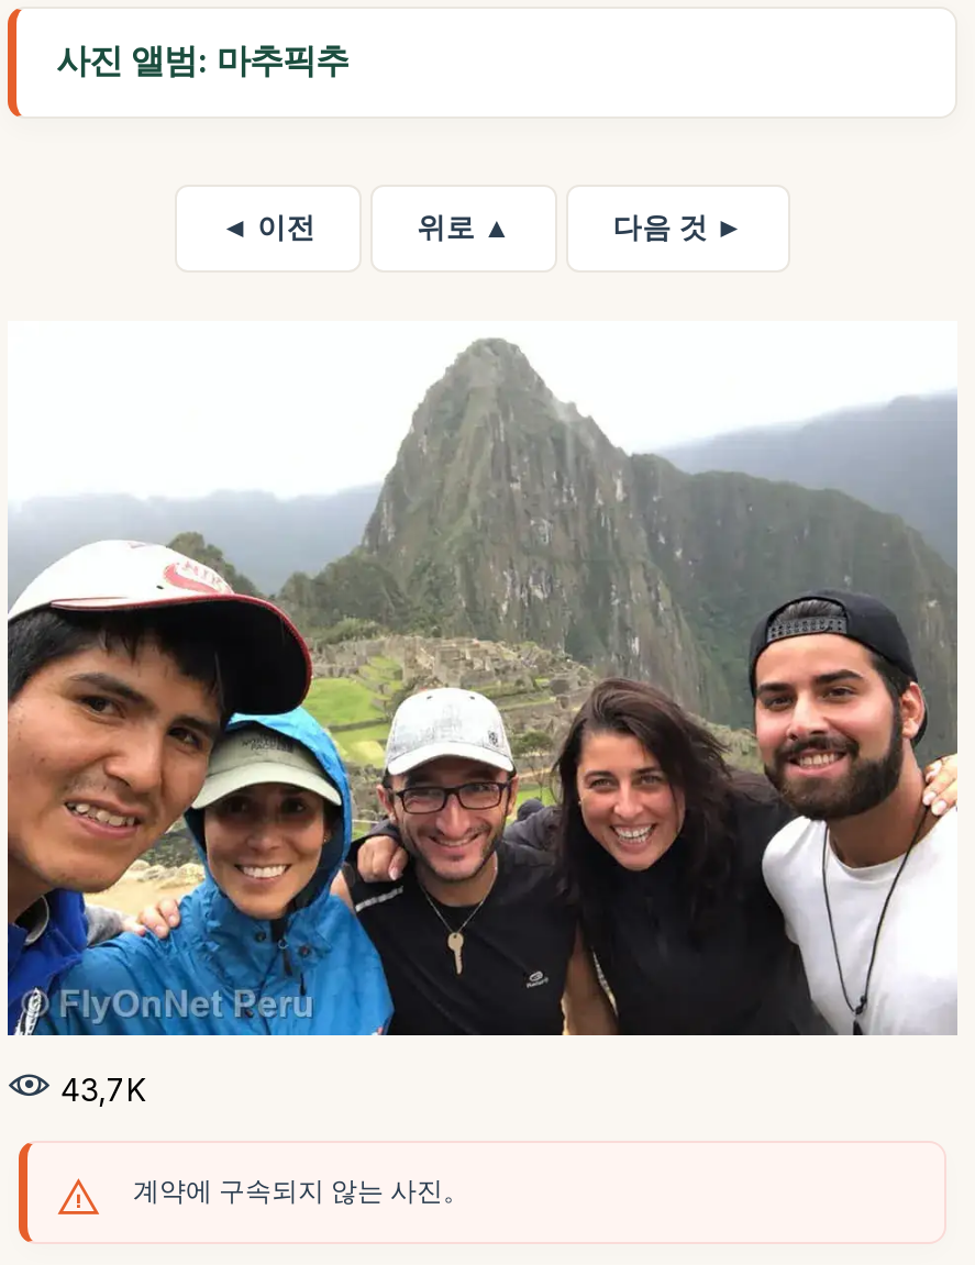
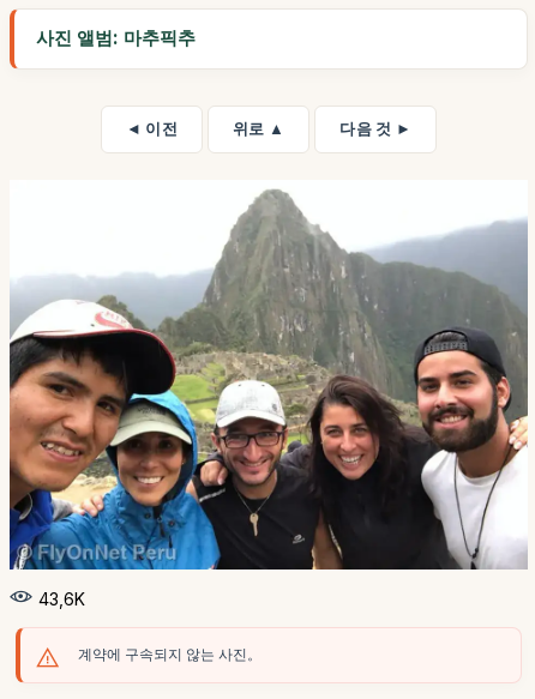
- 43,7K
+ 43,6K
